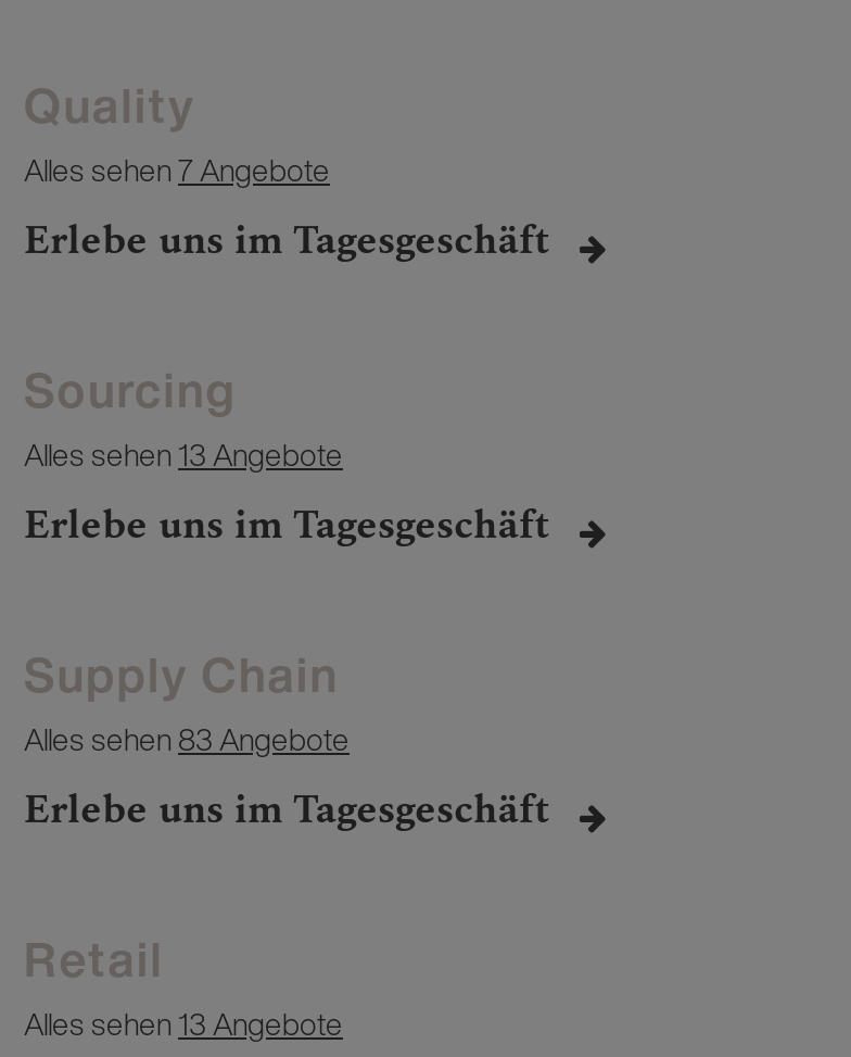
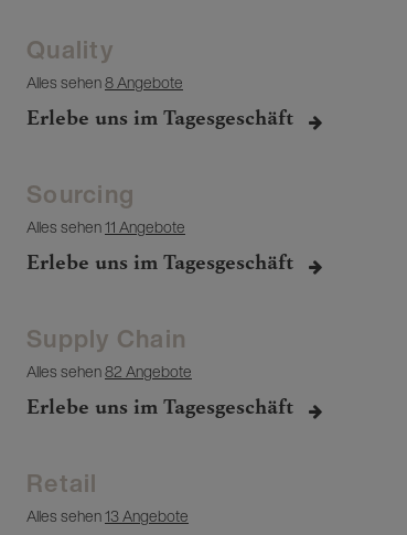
- Alles sehen7 Angebote
+ Alles sehen8 Angebote

- Alles sehen 13 Angebote
+ Alles sehen 11 Angebote

- Alles sehen 83 Angebote
+ Alles sehen 82 Angebote
